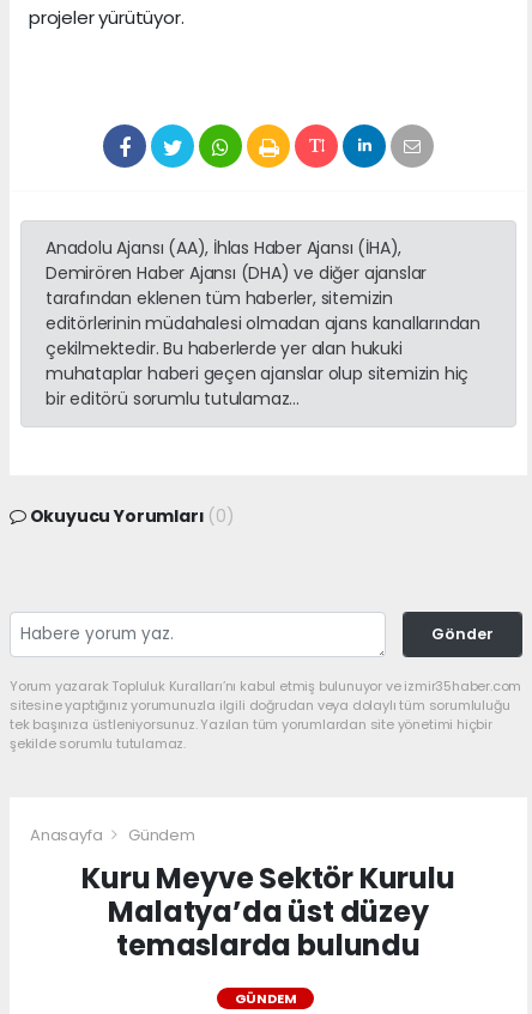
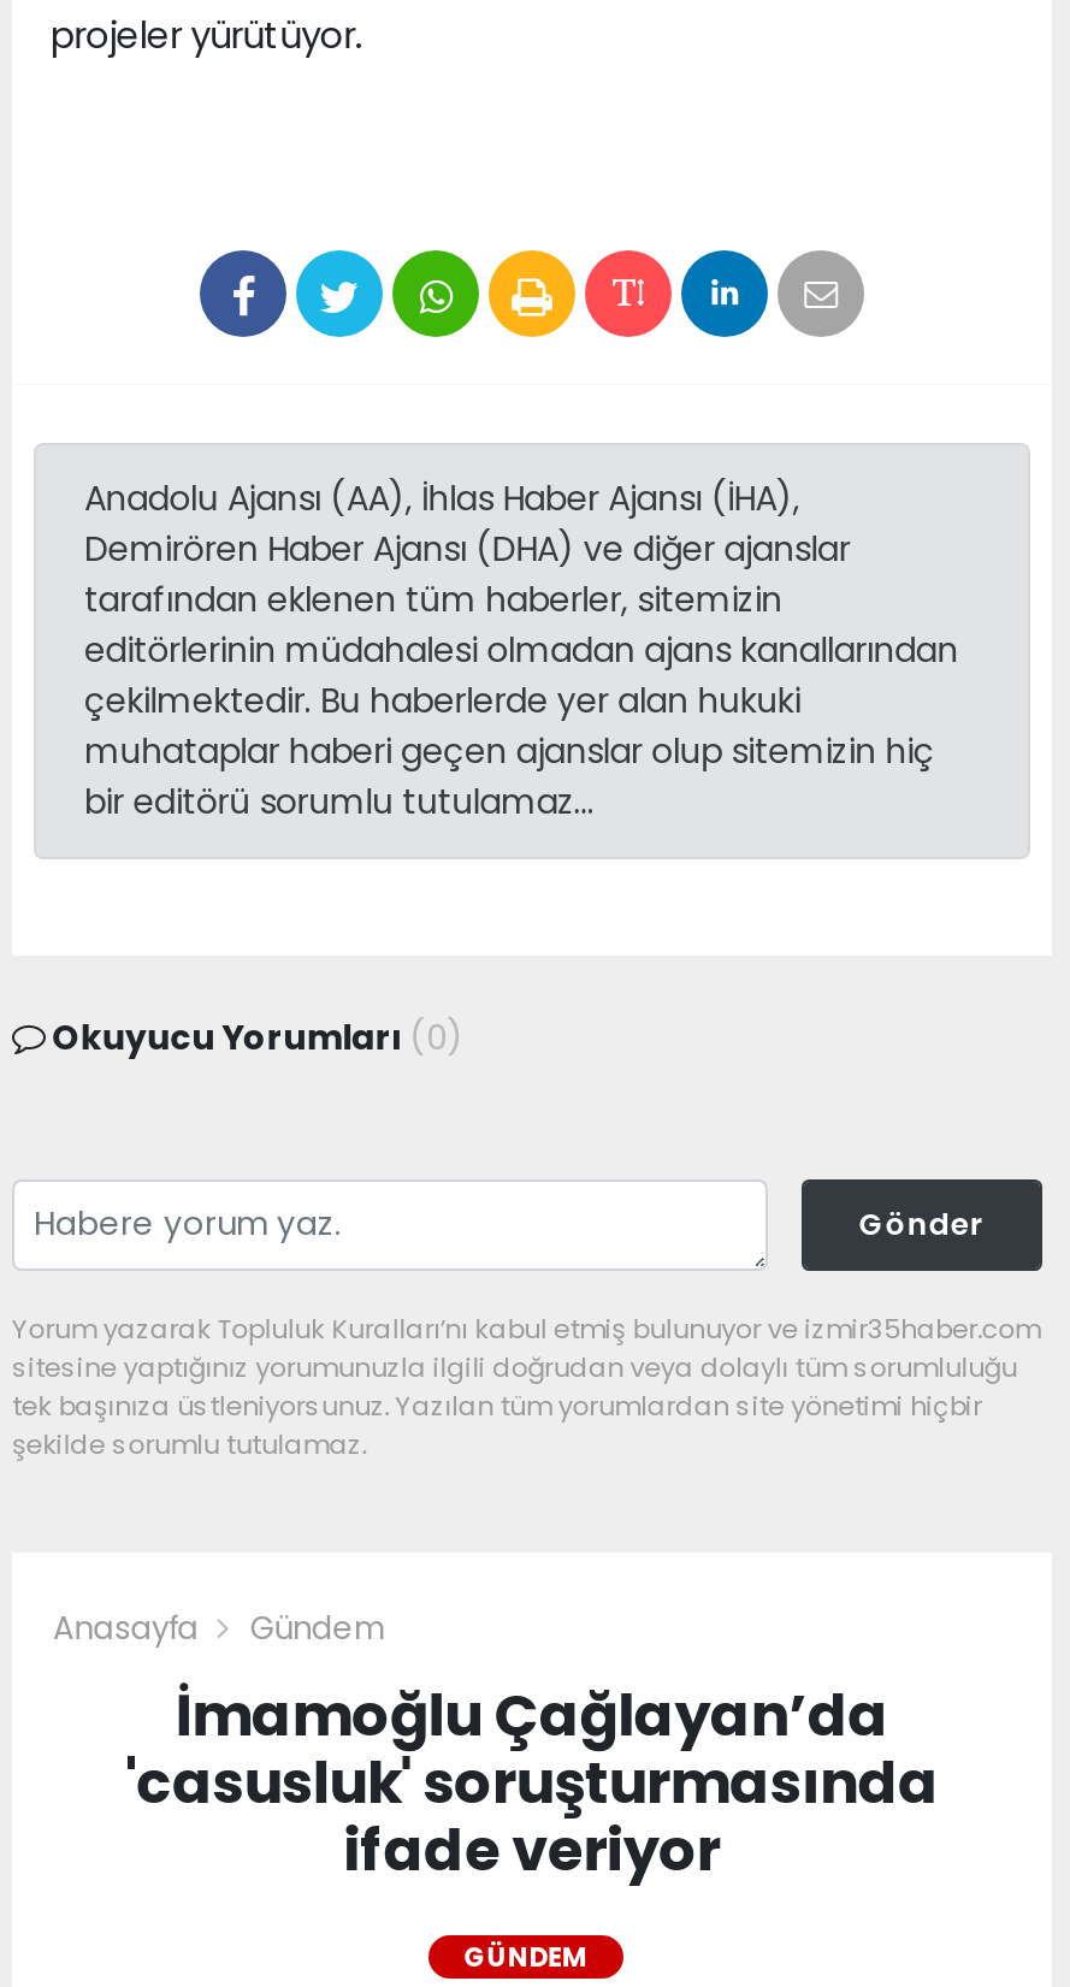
- Kuru Meyve Sektör Kurulu
- Malatya’da üst düzey
- temaslarda bulundu
+ İmamoğlu Çağlayan’da
+ 'casusluk' soruşturmasında
+ ifade veriyor
